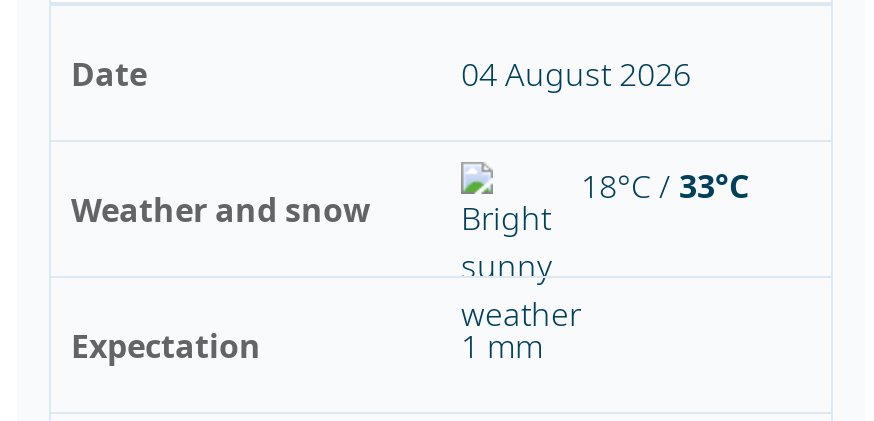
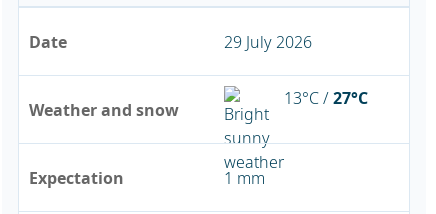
- 04 August 2026
+ 29 July 2026

- 18°C / 33°C
+ 13°C / 27°C
